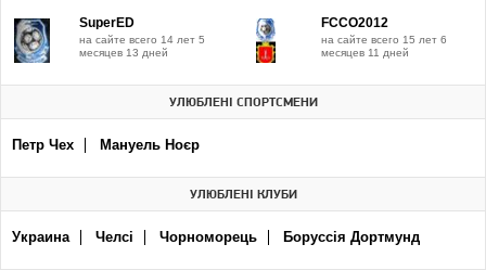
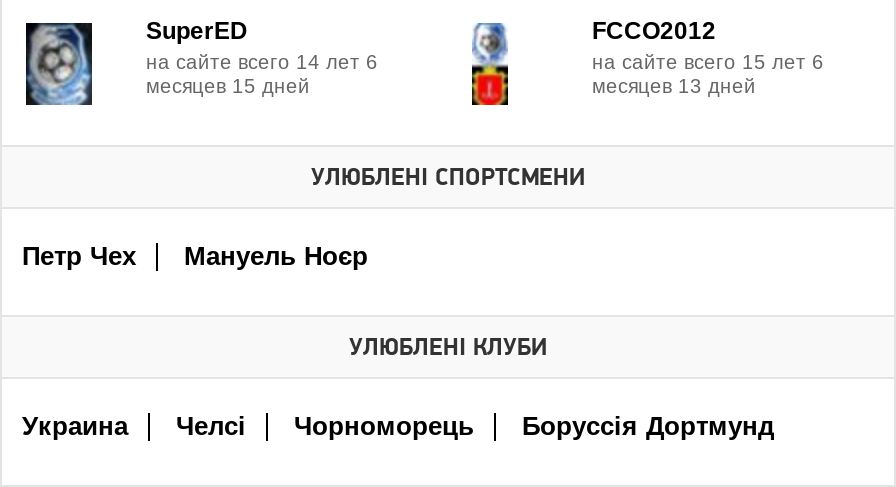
- на сайте всего 14 лет 5
+ на сайте всего 14 лет 6

- месяцев 13 дней
+ месяцев 15 дней

- месяцев 11 дней
+ месяцев 13 дней
